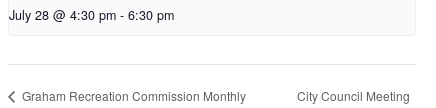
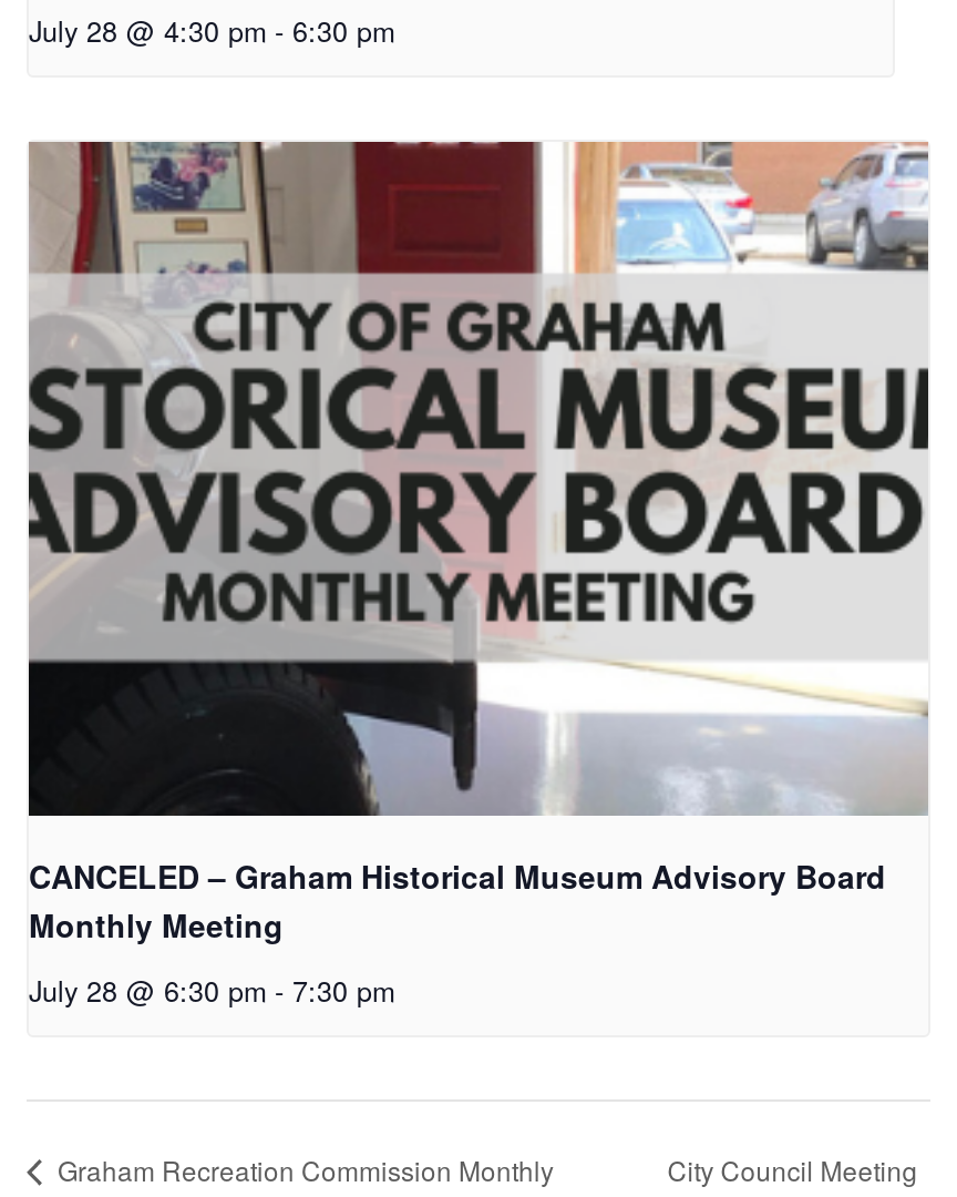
+ [image]
+ CANCELED – Graham Historical Museum Advisory Board
+ Monthly Meeting
+ July 28 @ 6:30 pm - 7:30 pm
